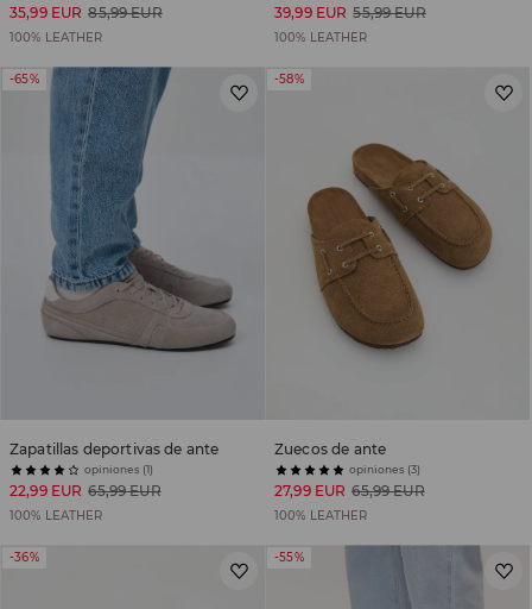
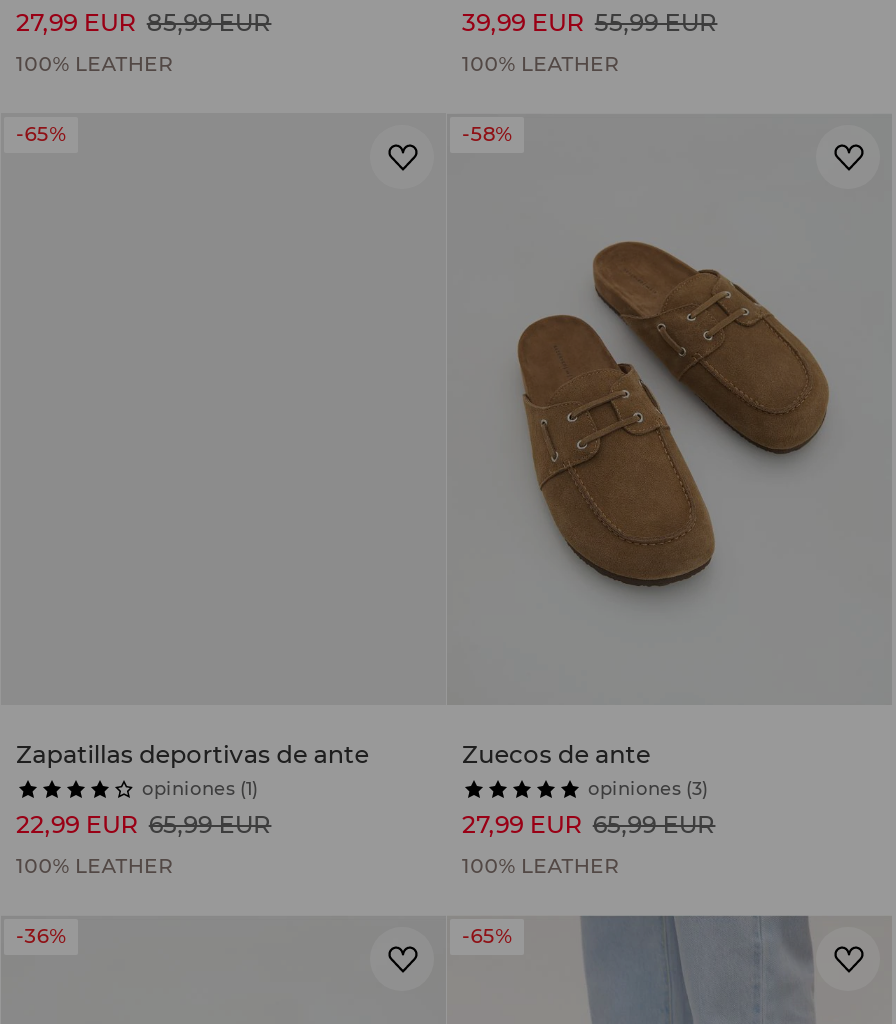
- 35,99 EUR 85,99 EUR
+ 27,99 EUR 85,99 EUR

- [image]

- -55%
+ -65%
